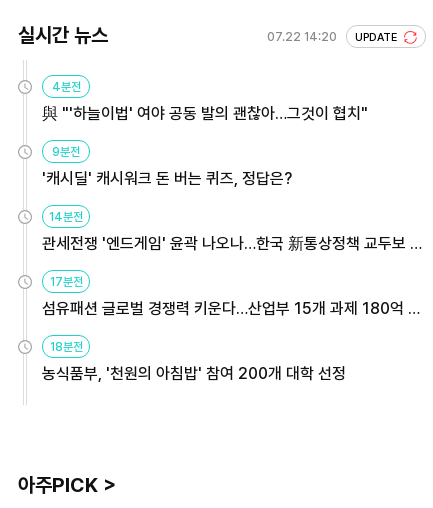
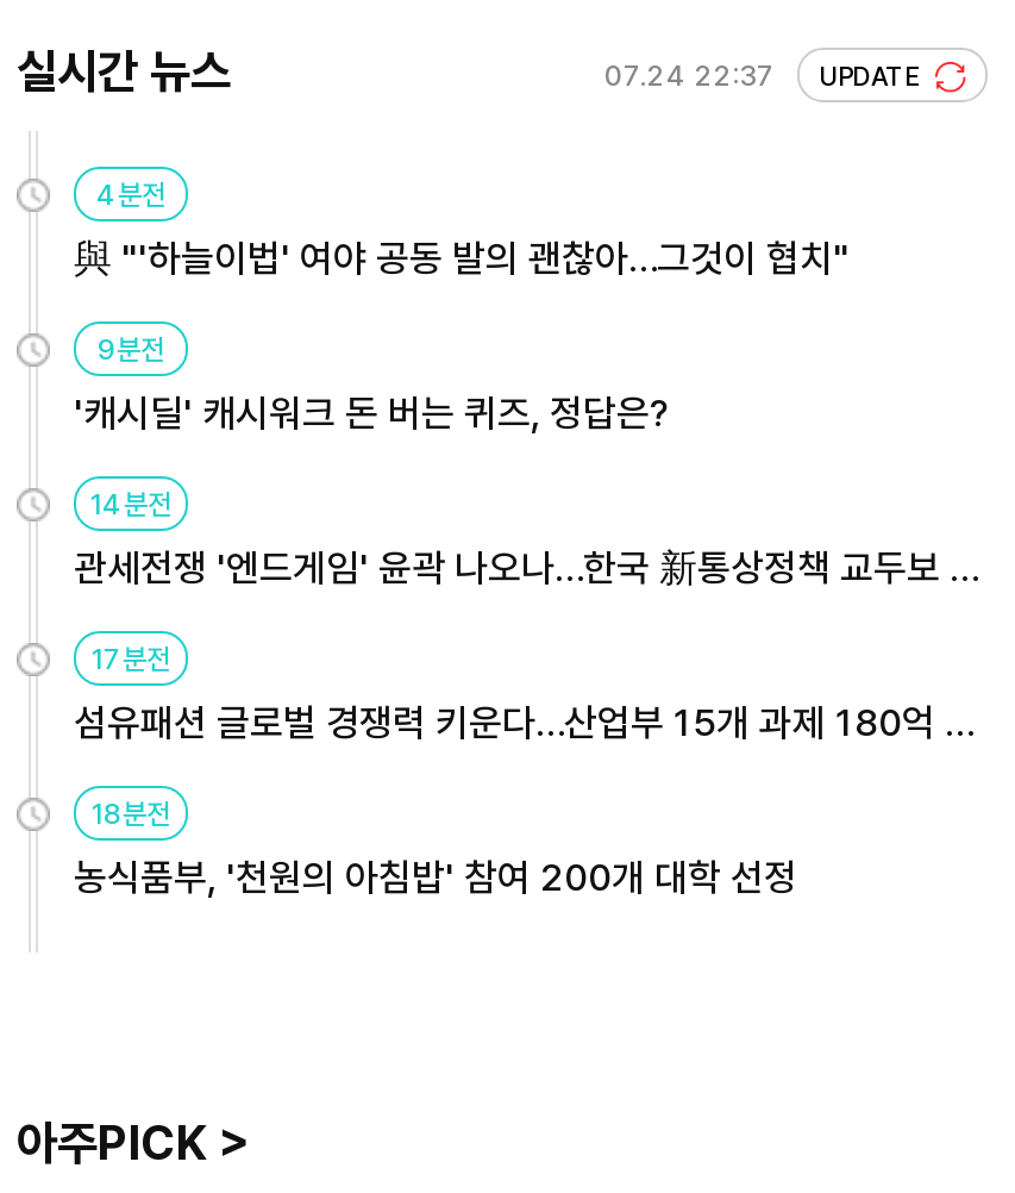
- 07.22 14:20 UPDATE
+ 07.24 22:37 UPDATE
